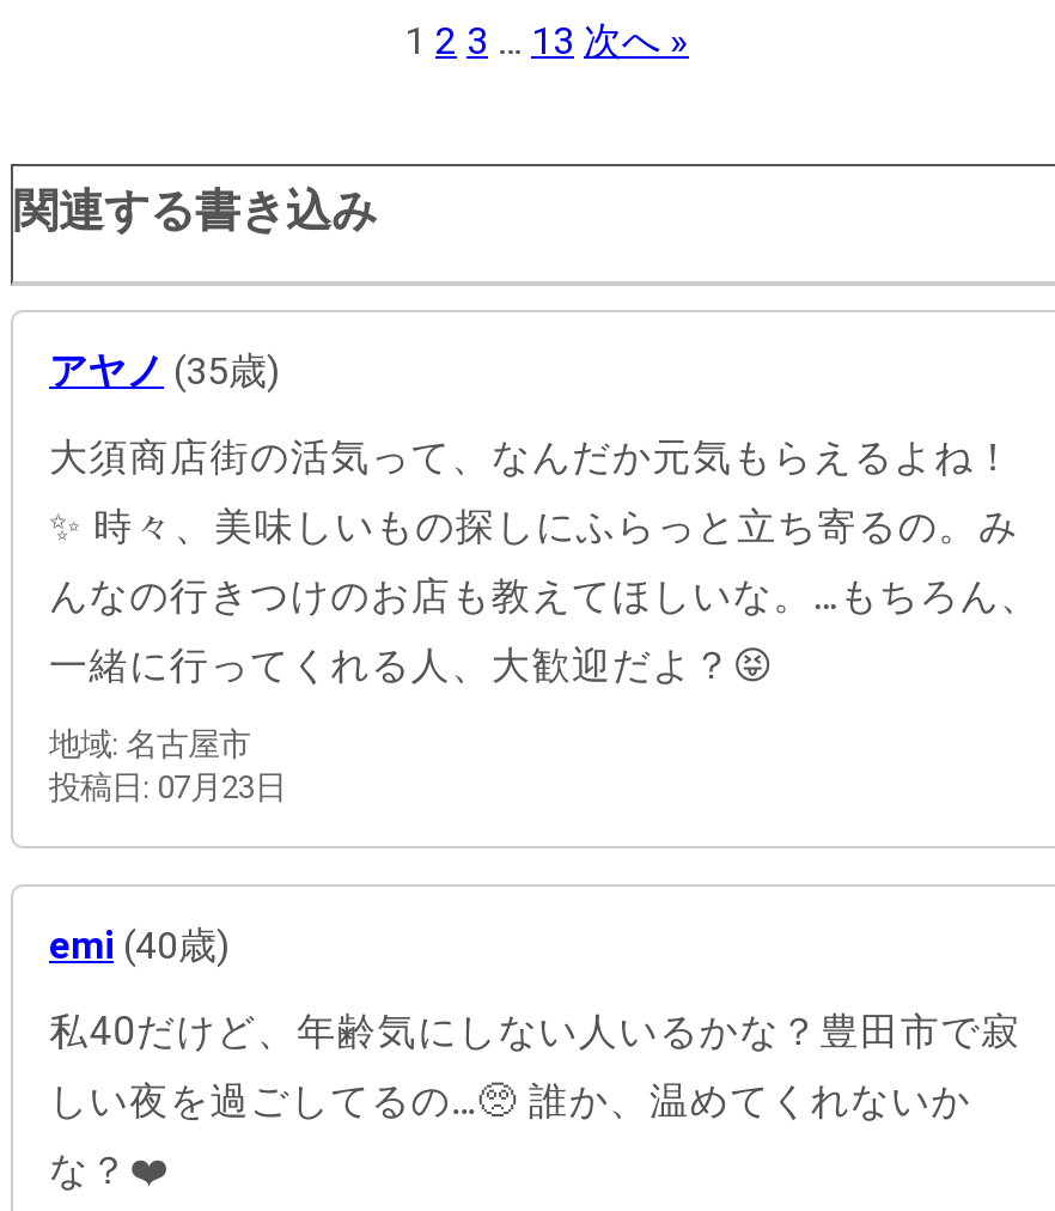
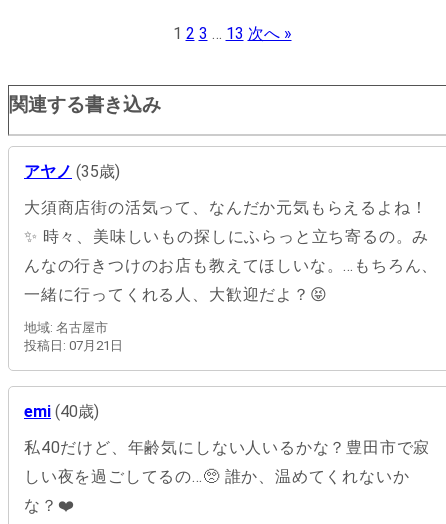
- 投稿日: 07月23日
+ 投稿日: 07月21日
